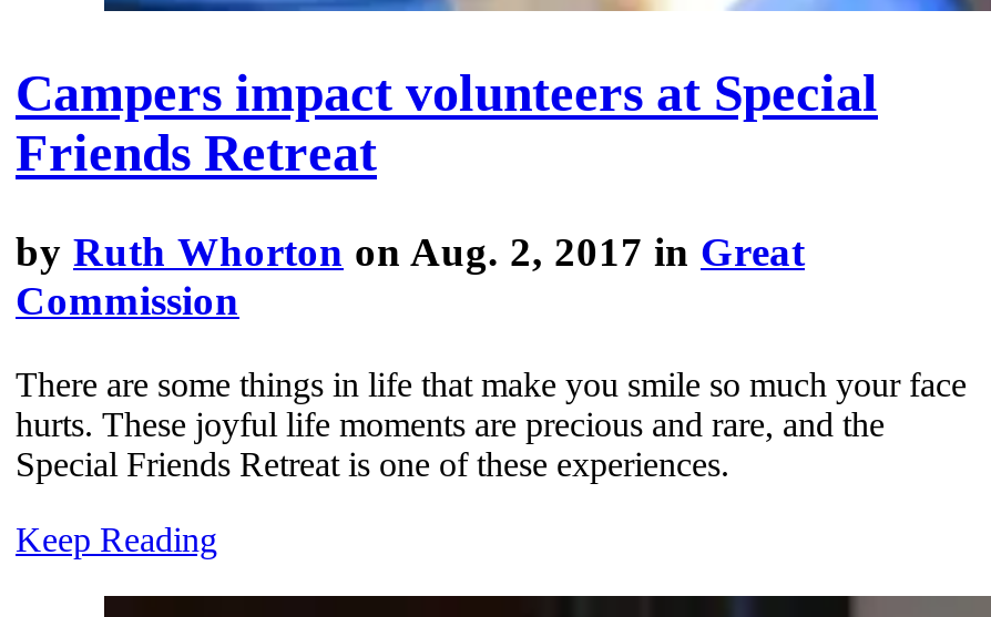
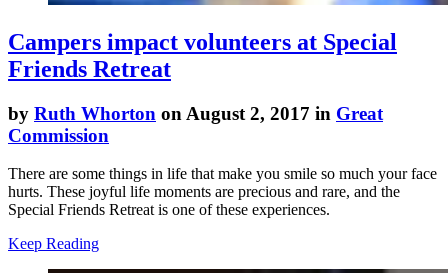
- by Ruth Whorton on Aug. 2, 2017 in Great
+ by Ruth Whorton on August 2, 2017 in Great
